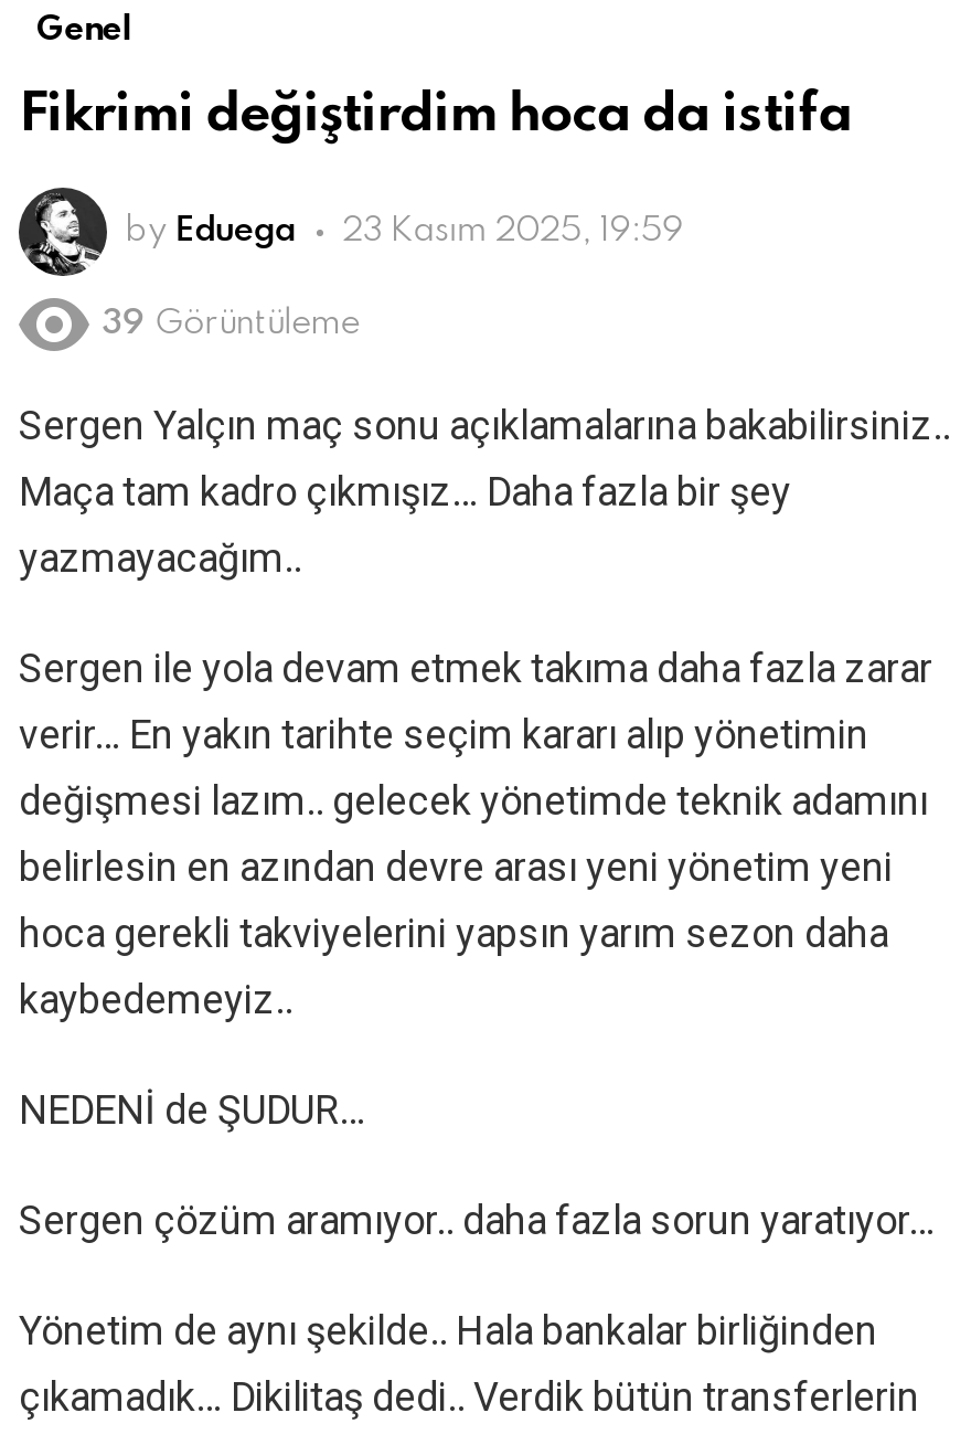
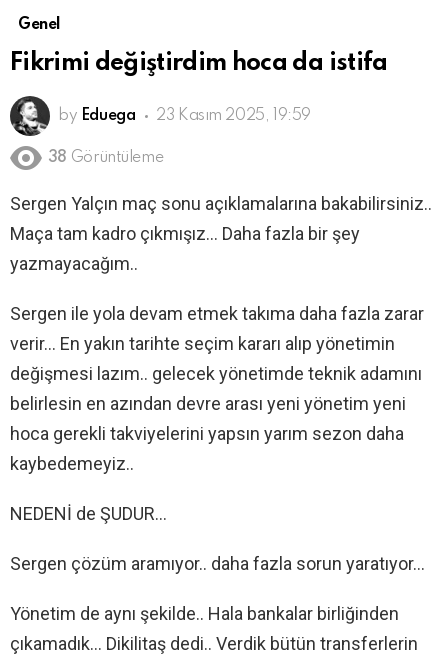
- 39 Görüntüleme
+ 38 Görüntüleme
